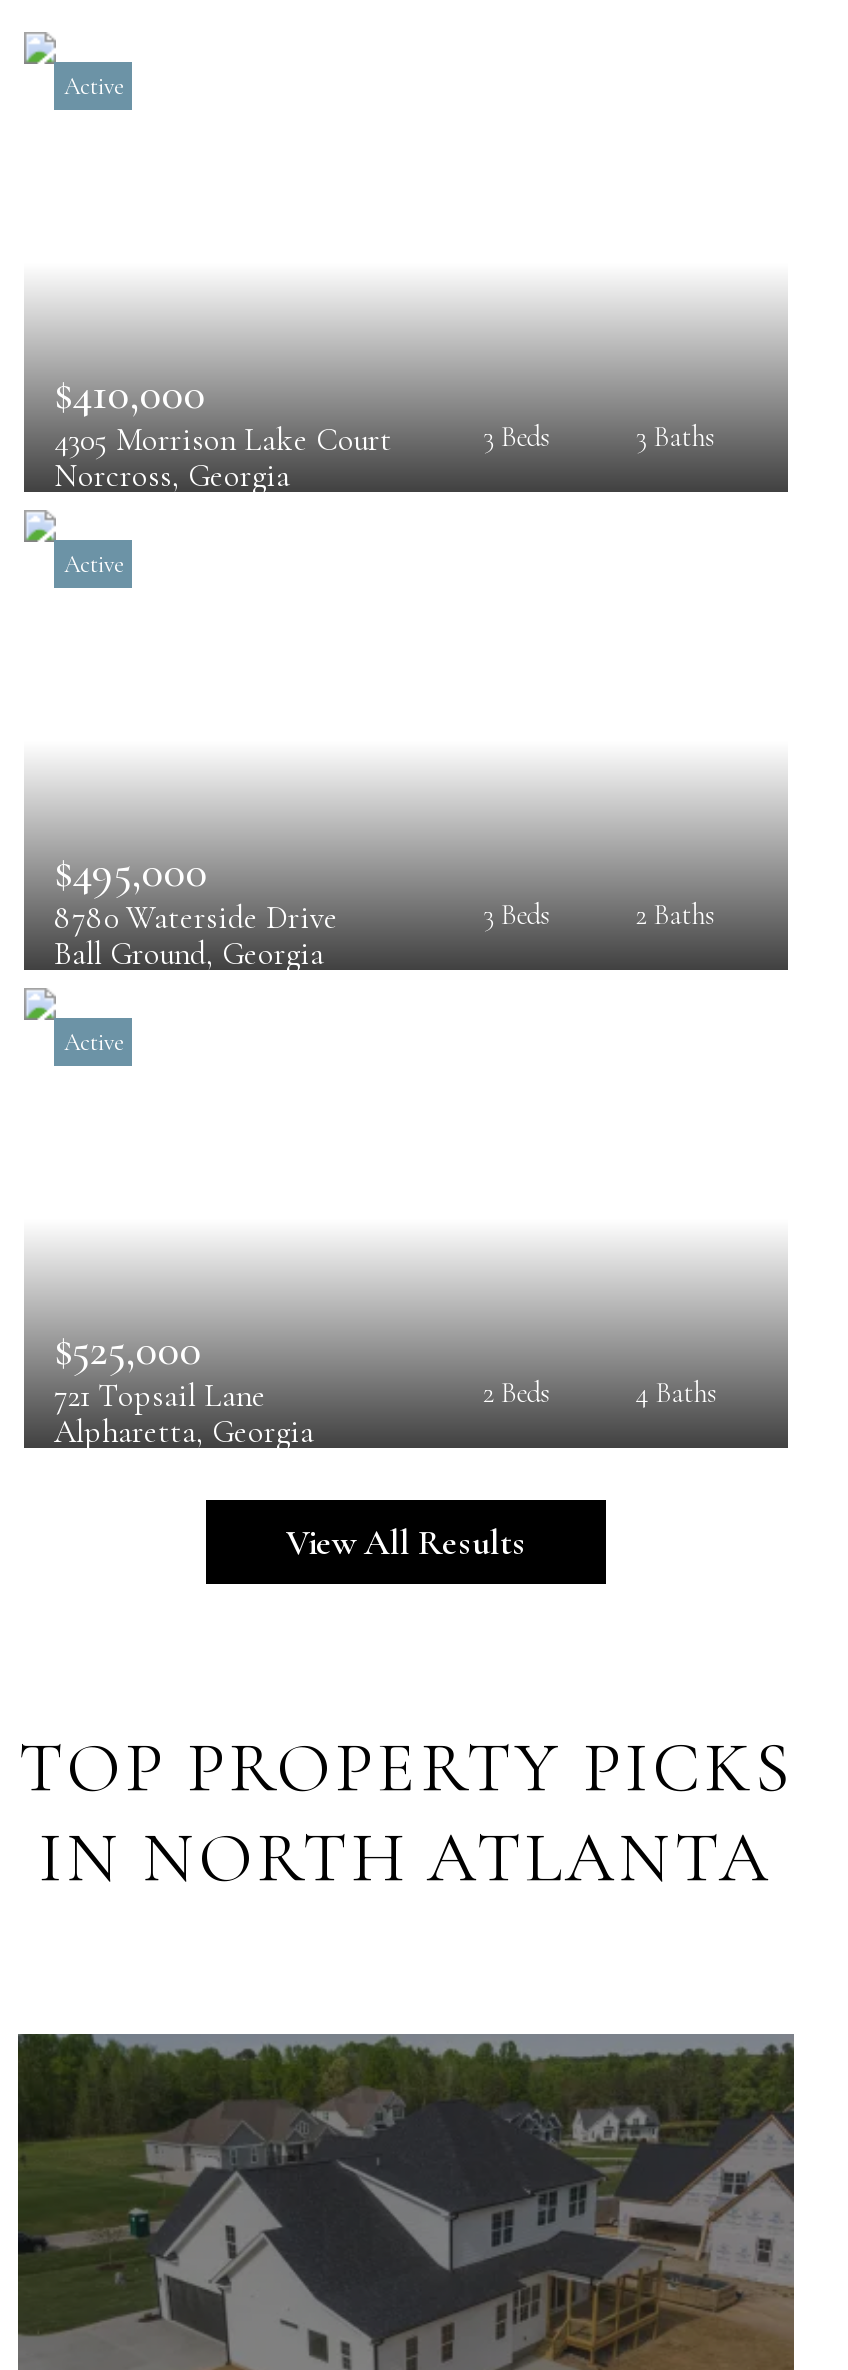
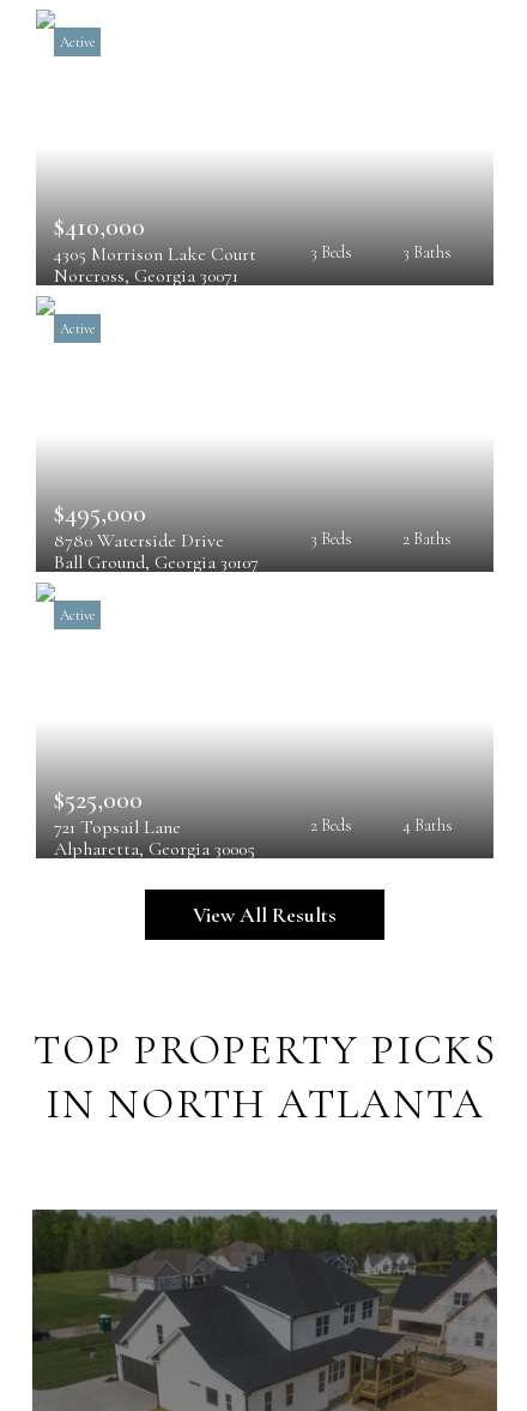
- Norcross, Georgia
+ Norcross, Georgia 30071

- Ball Ground, Georgia
+ Ball Ground, Georgia 30107

- Alpharetta, Georgia
+ Alpharetta, Georgia 30005
